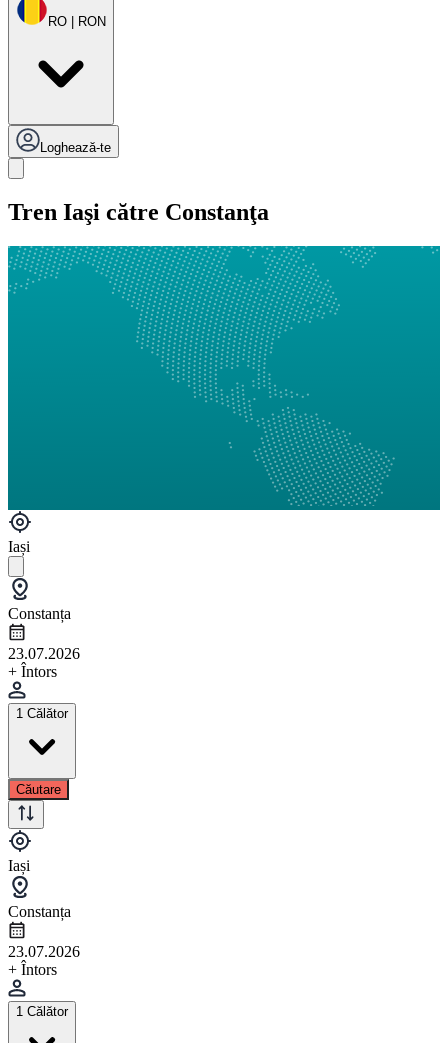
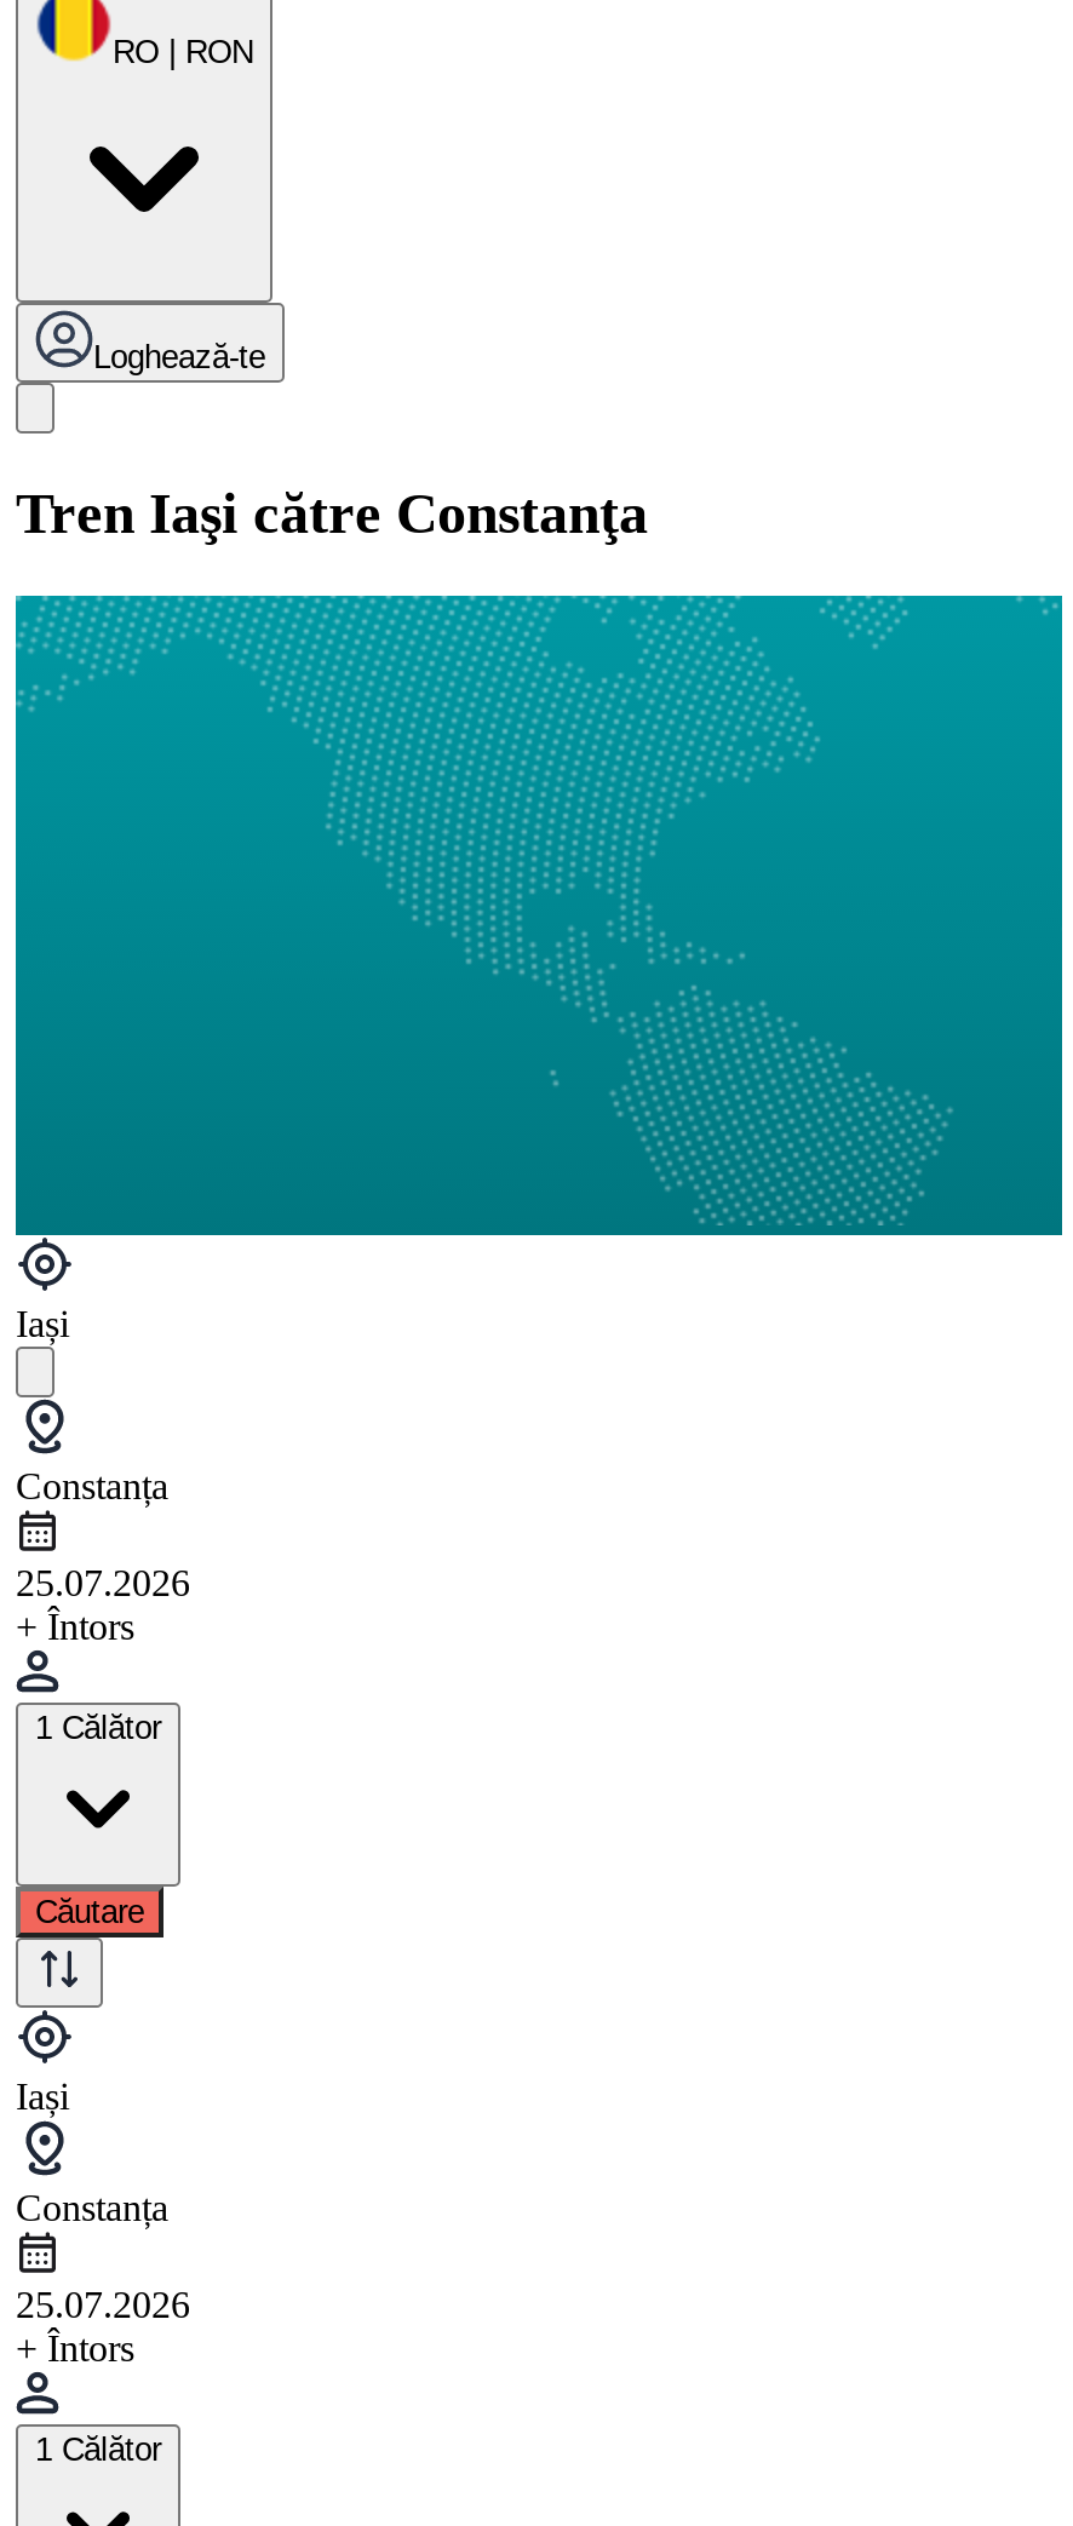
- 23.07.2026
+ 25.07.2026

- 23.07.2026
+ 25.07.2026
